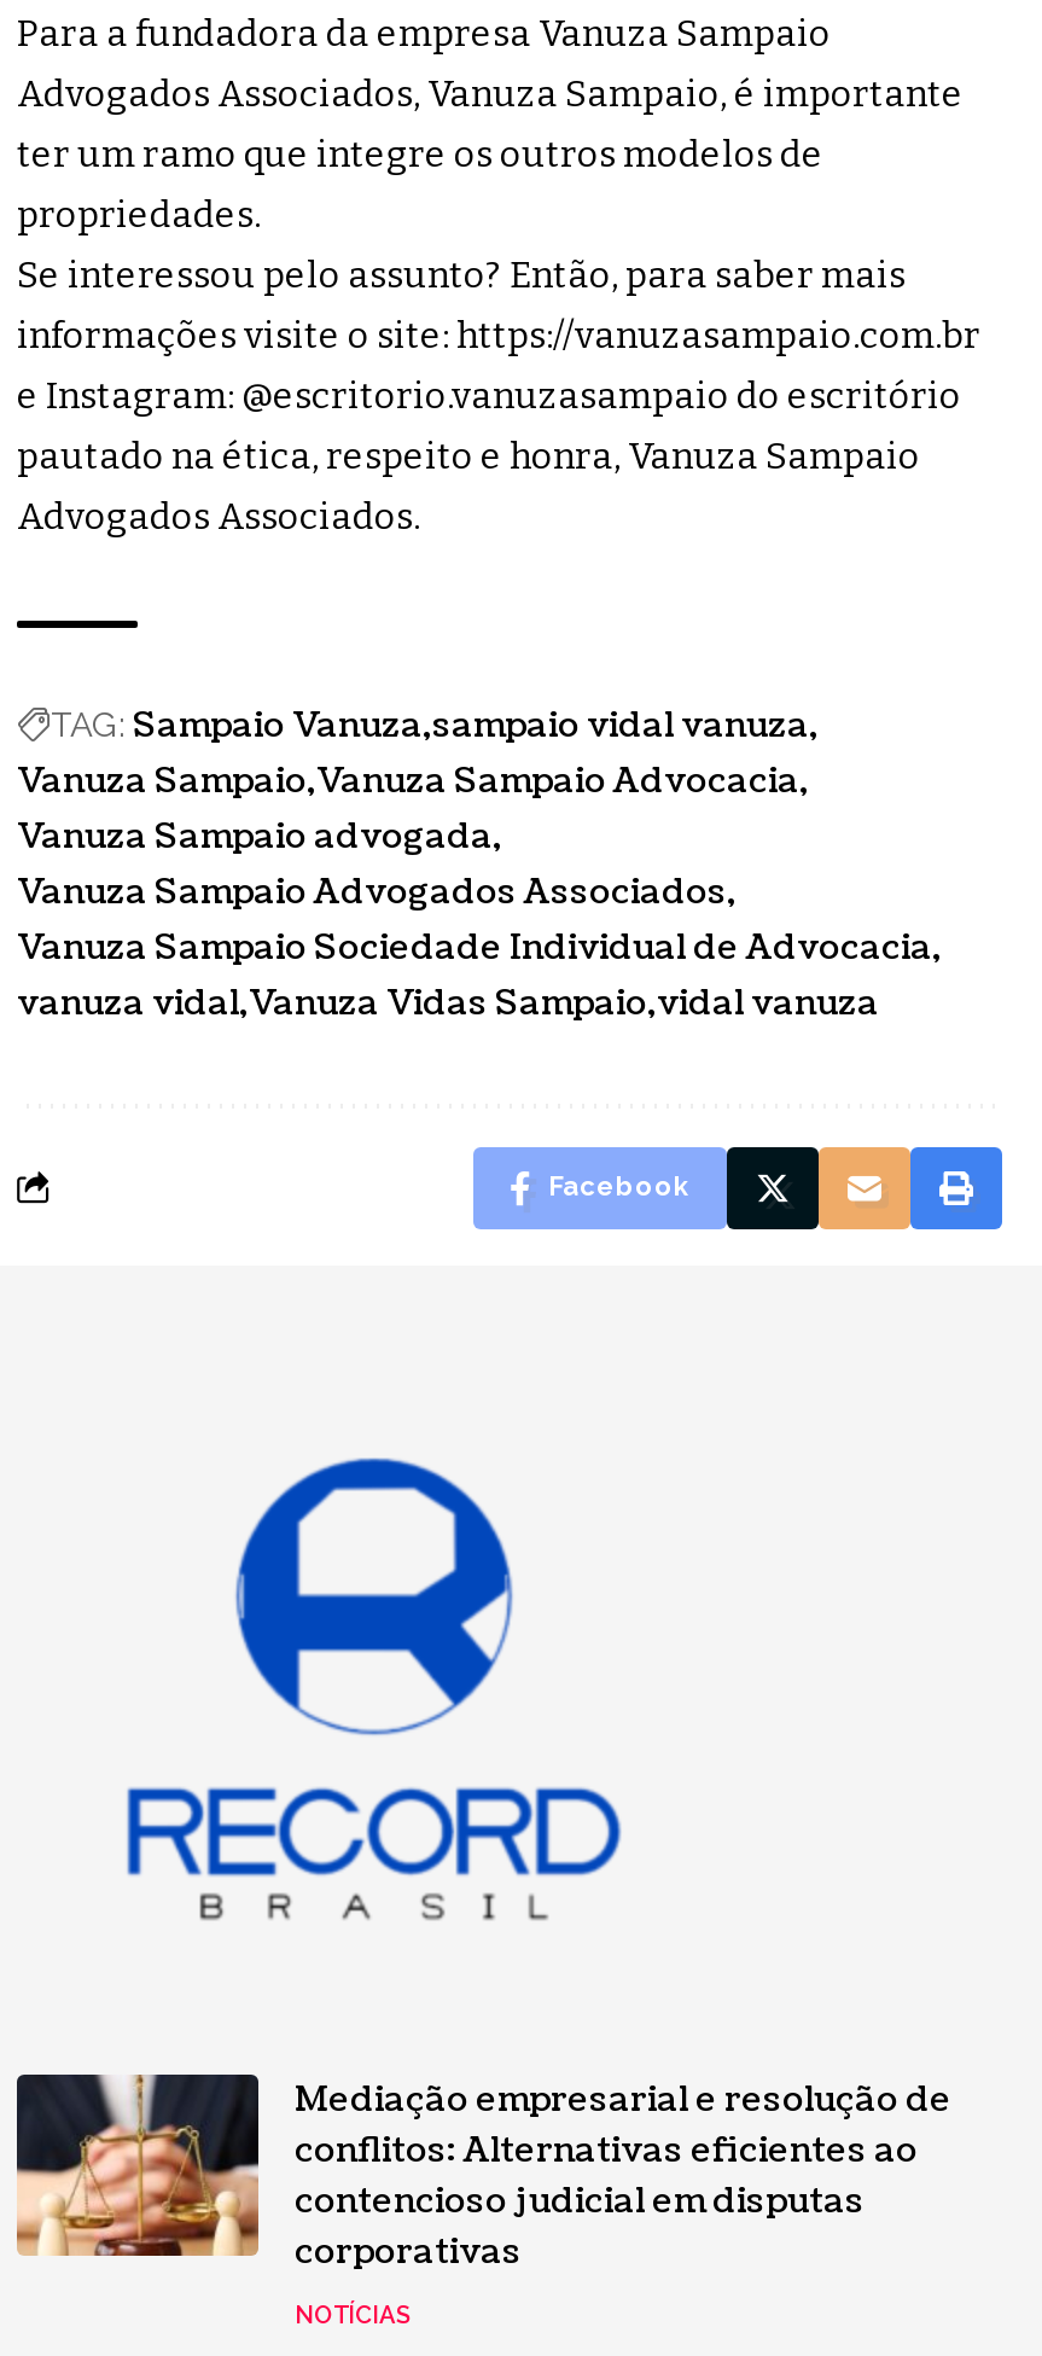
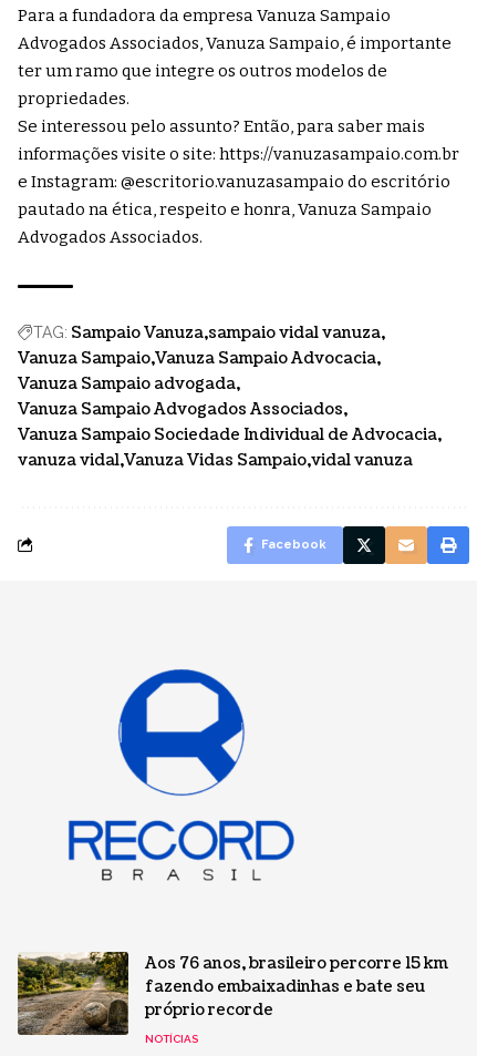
- [image]
- Mediação empresarial e resolução de
- conflitos: Alternativas eficientes ao
- contencioso judicial em disputas
- corporativas
+ [image]
+ Aos 76 anos, brasileiro percorre 15 km
+ fazendo embaixadinhas e bate seu
+ próprio recorde
